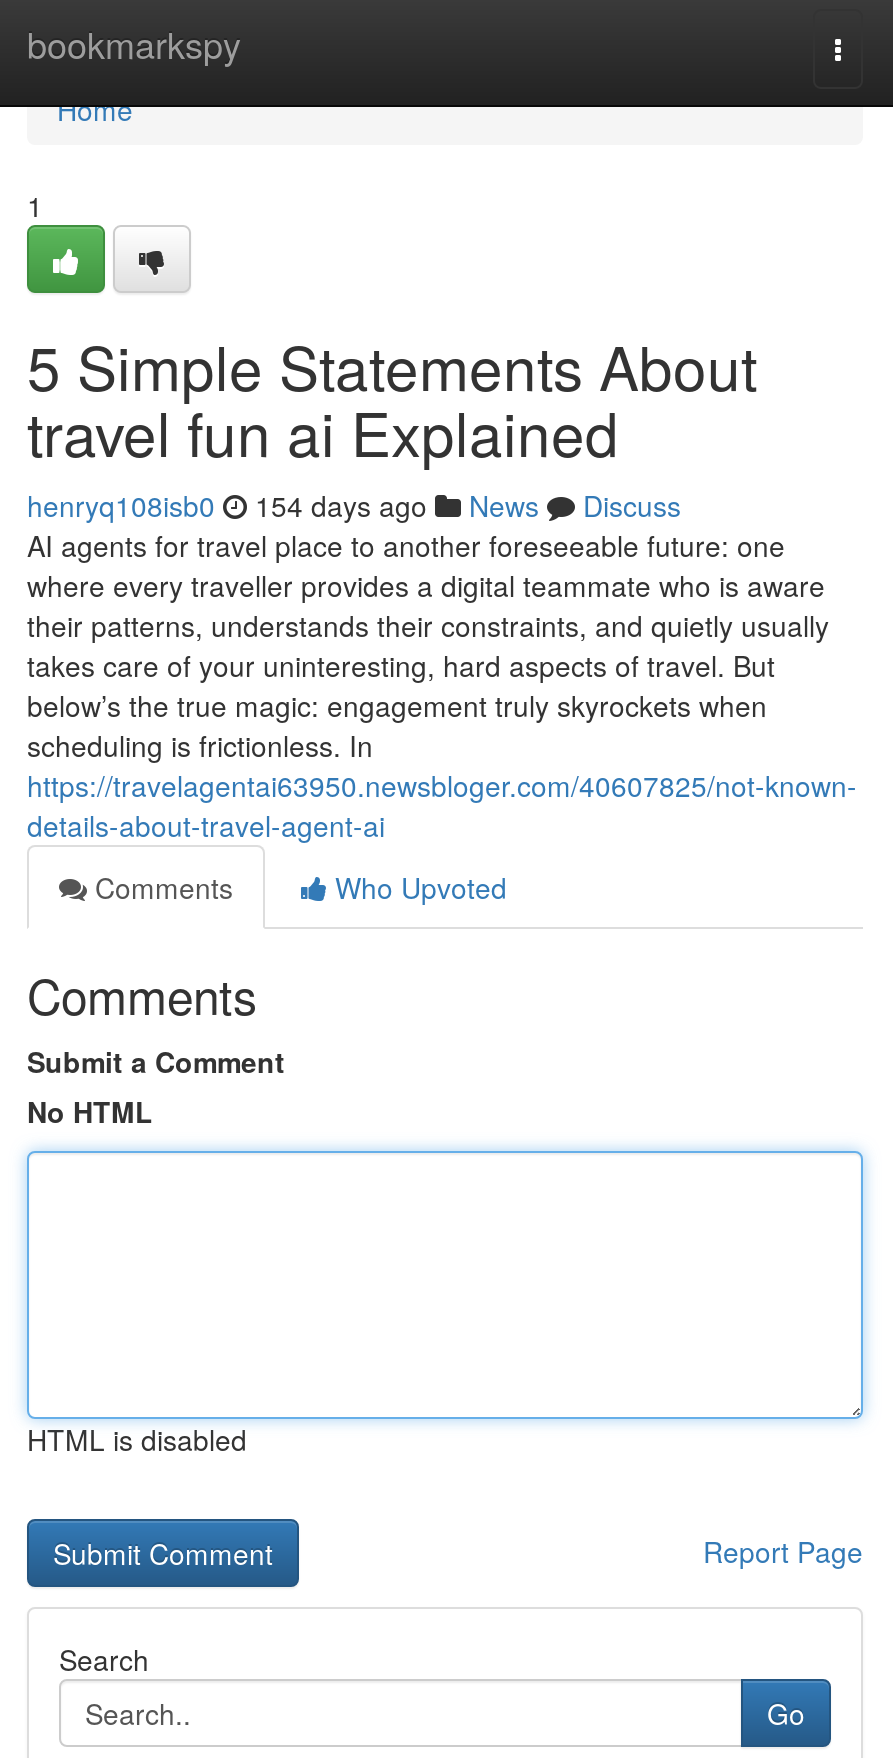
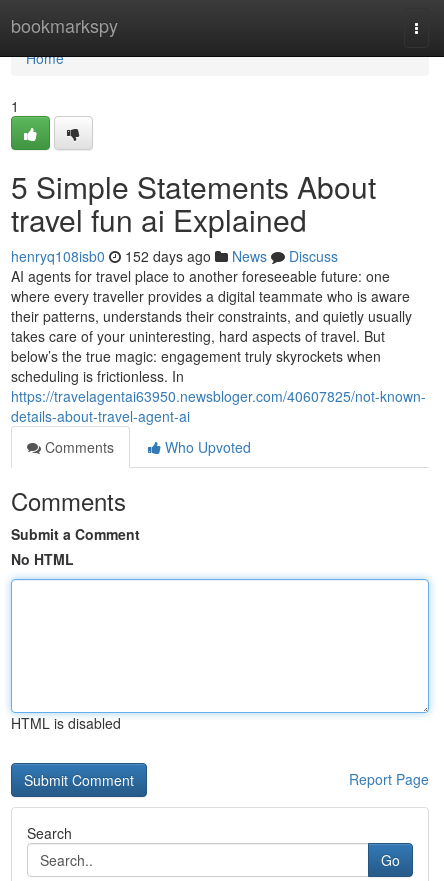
- henryq108isb0 154 days ago News Discuss
+ henryq108isb0 152 days ago News Discuss
